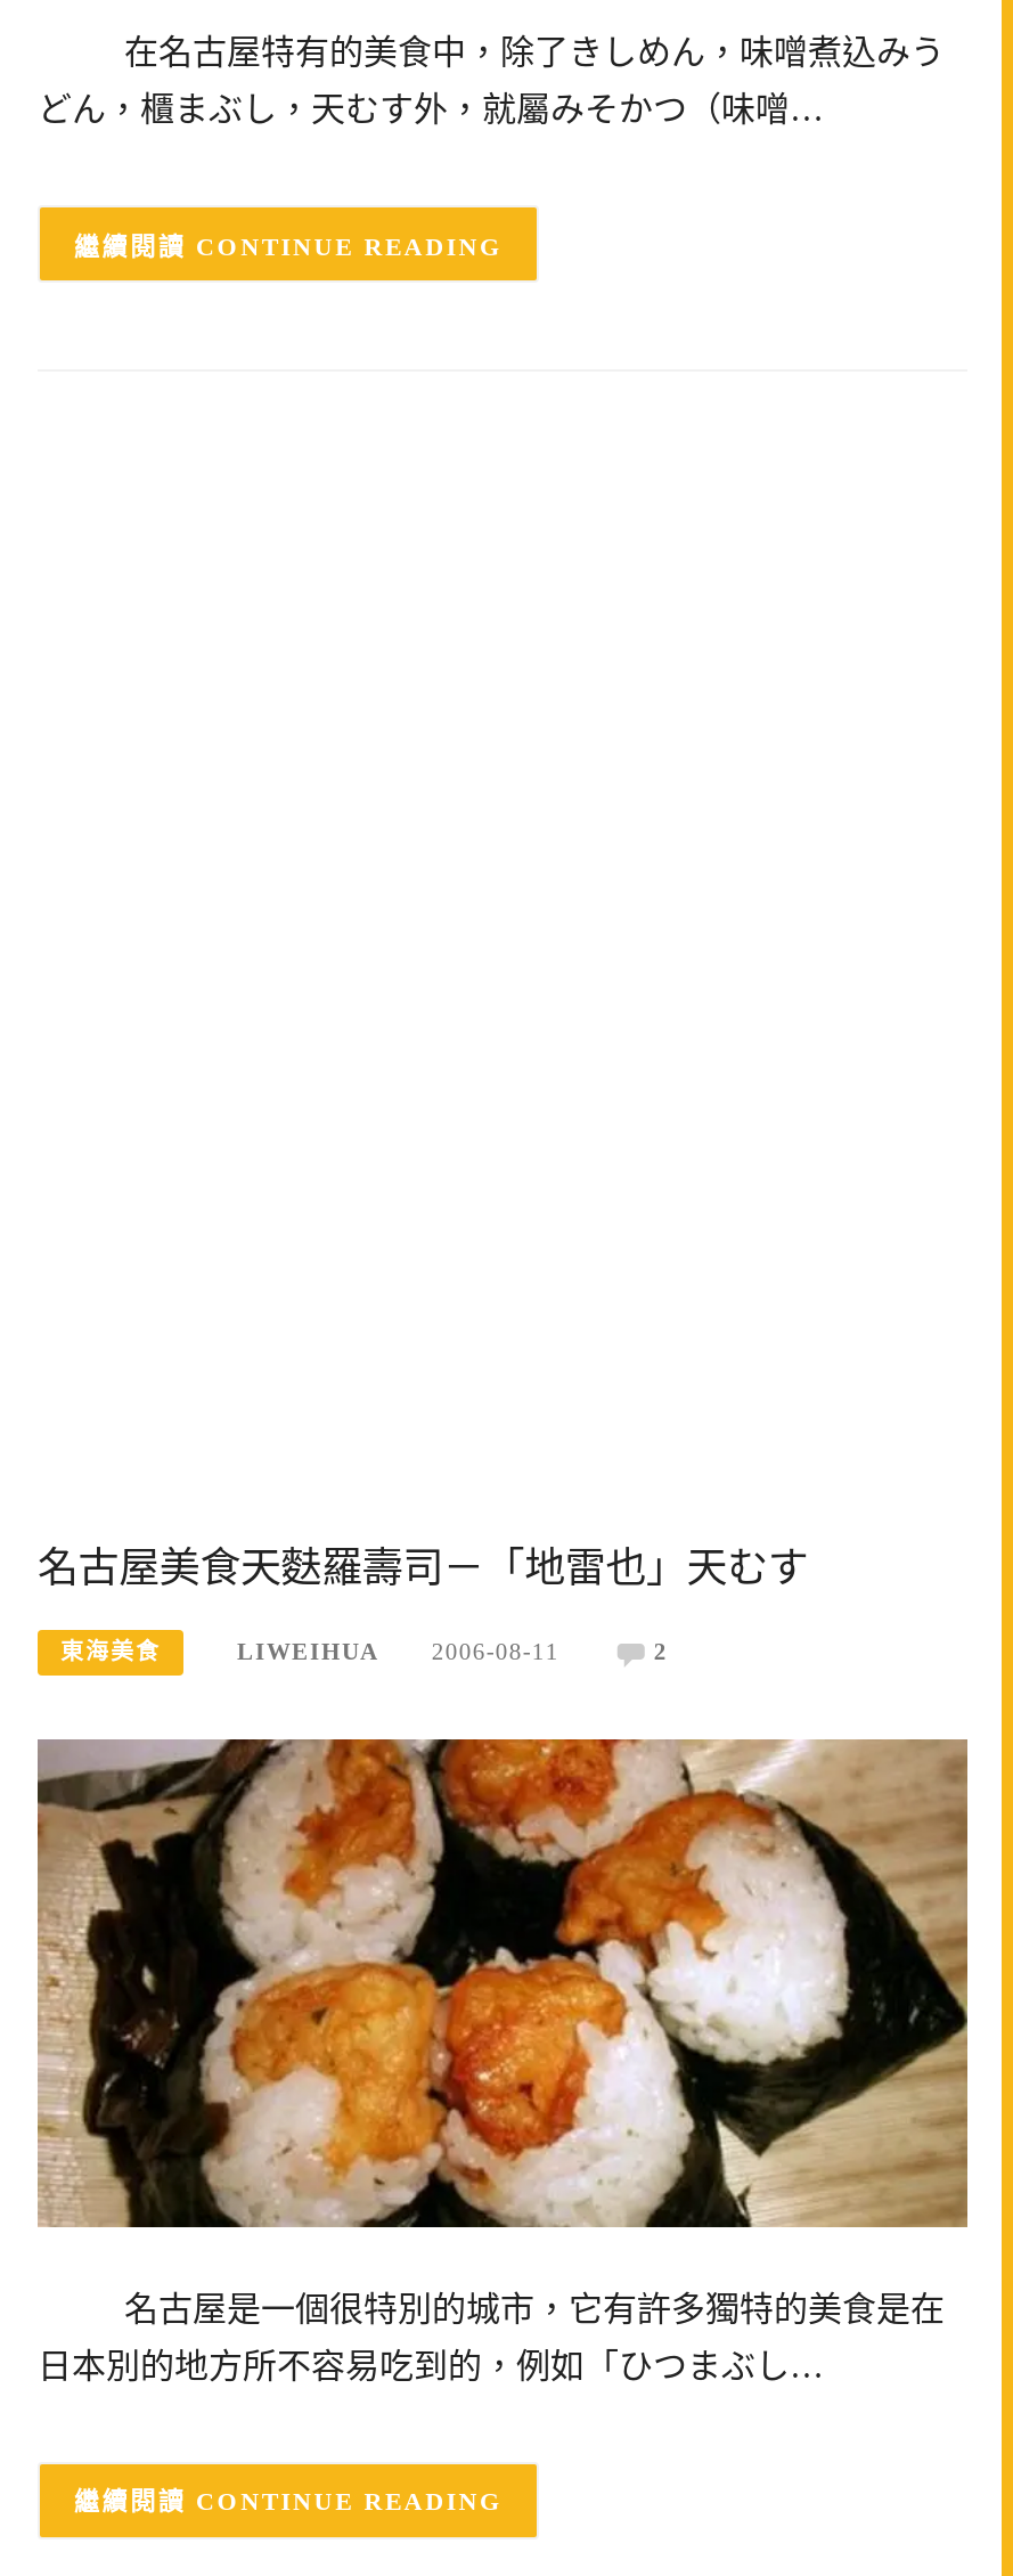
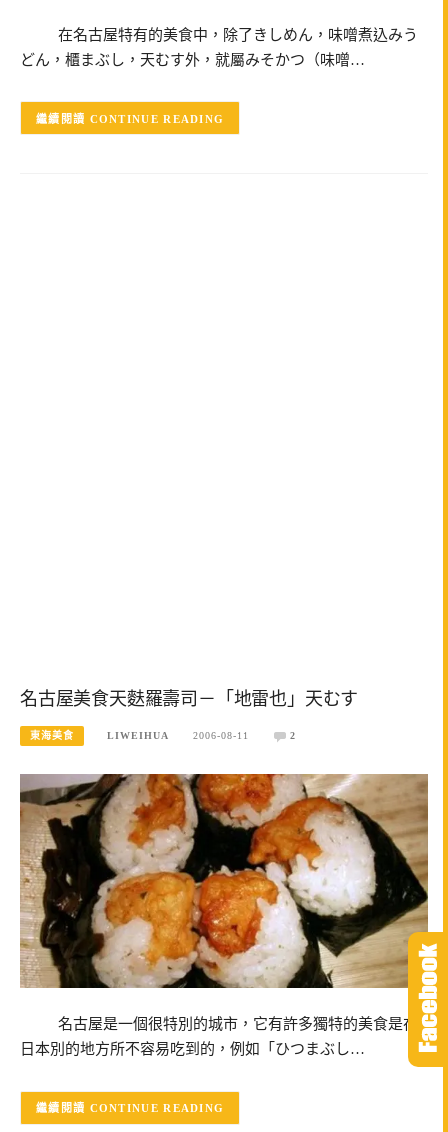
- [image]
+ [image]
